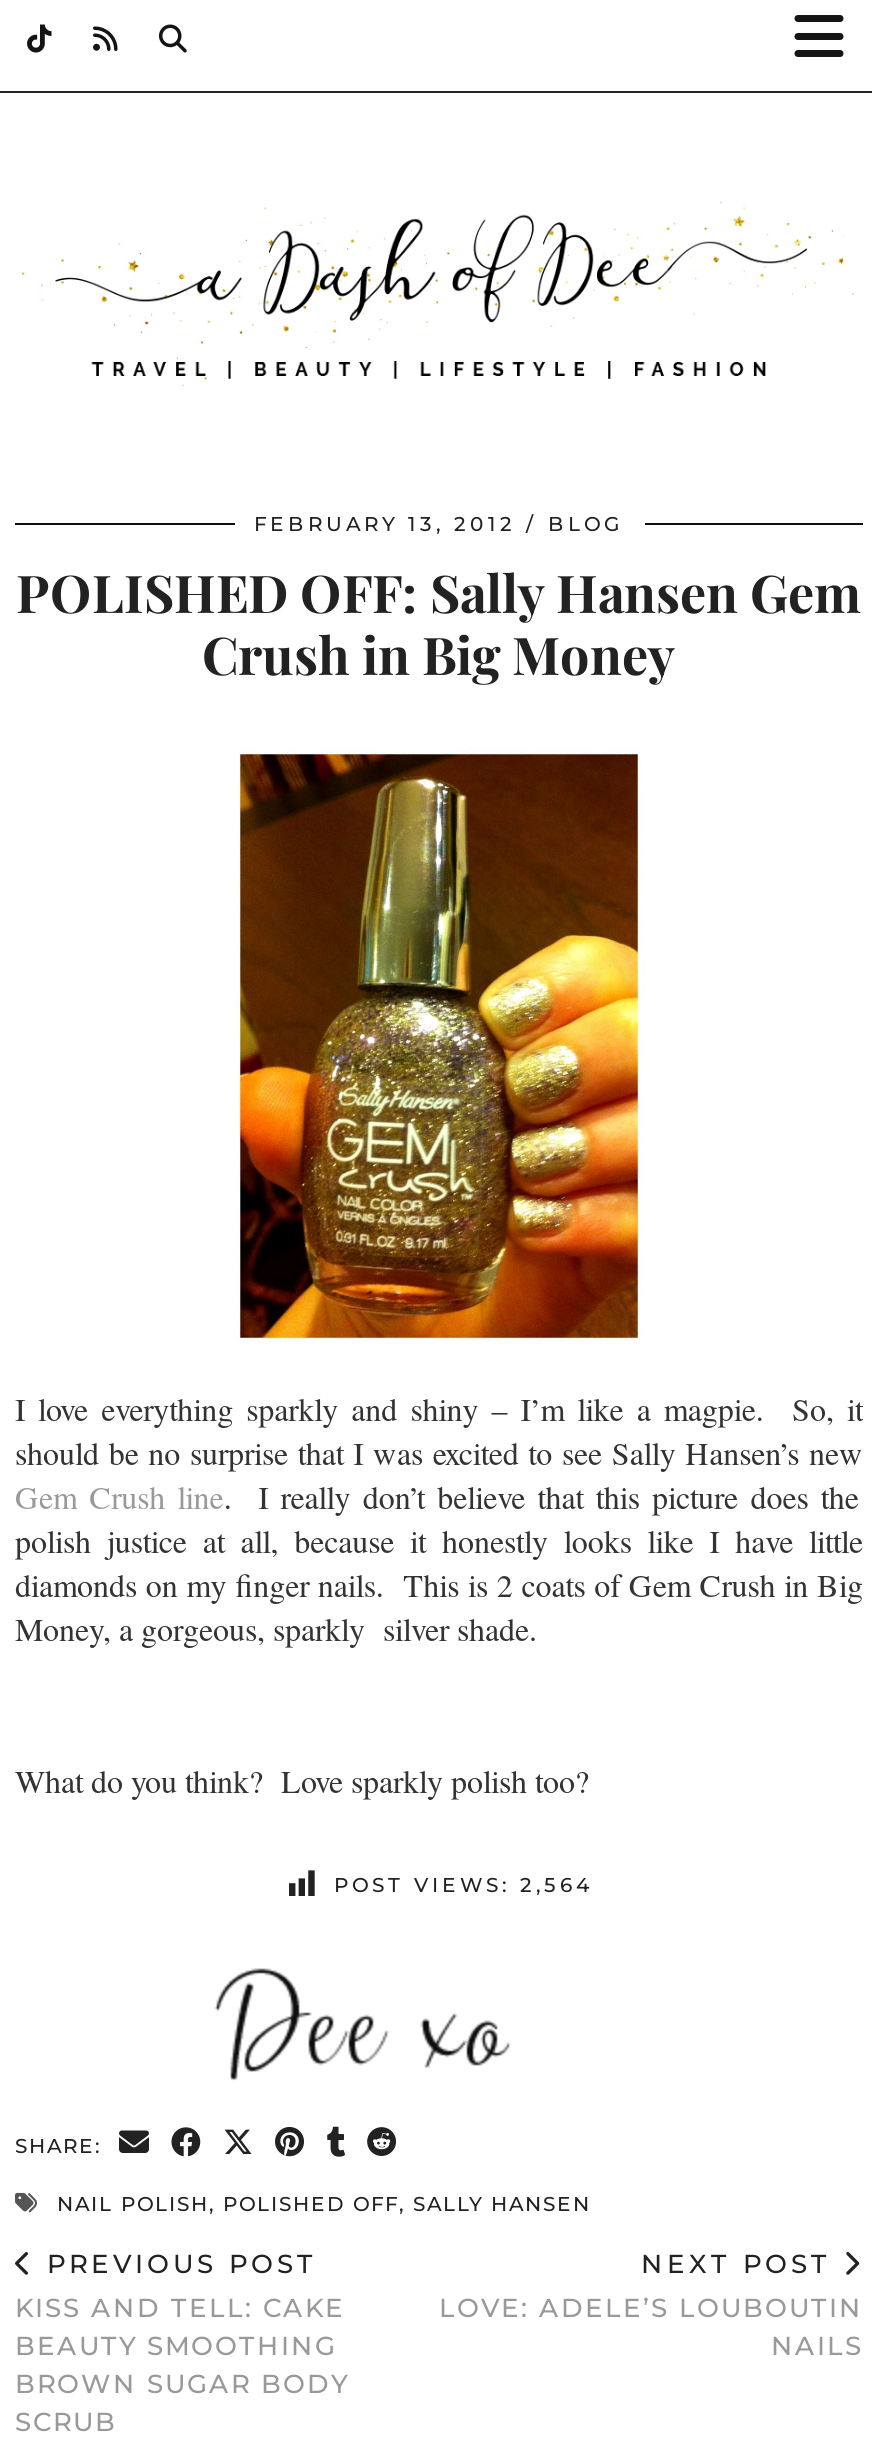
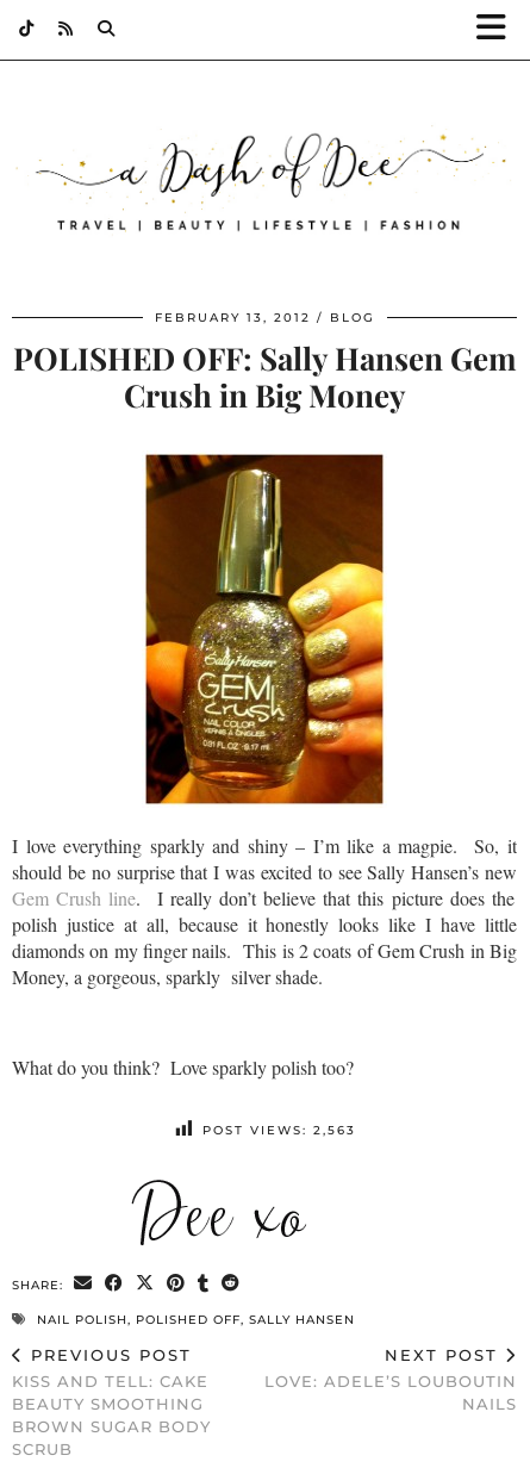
- POST VIEWS: 2,564
+ POST VIEWS: 2,563
